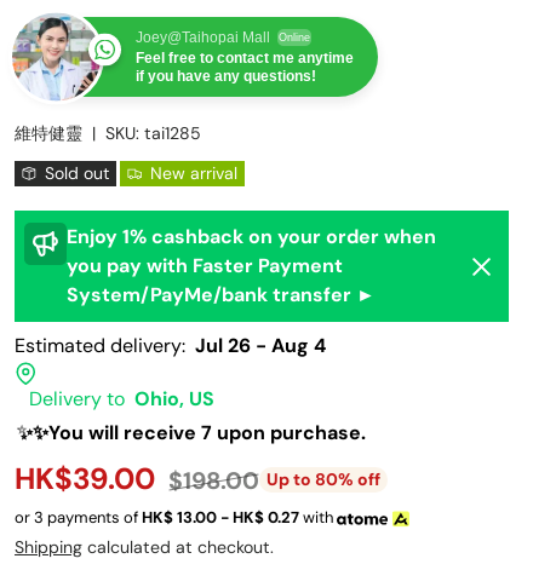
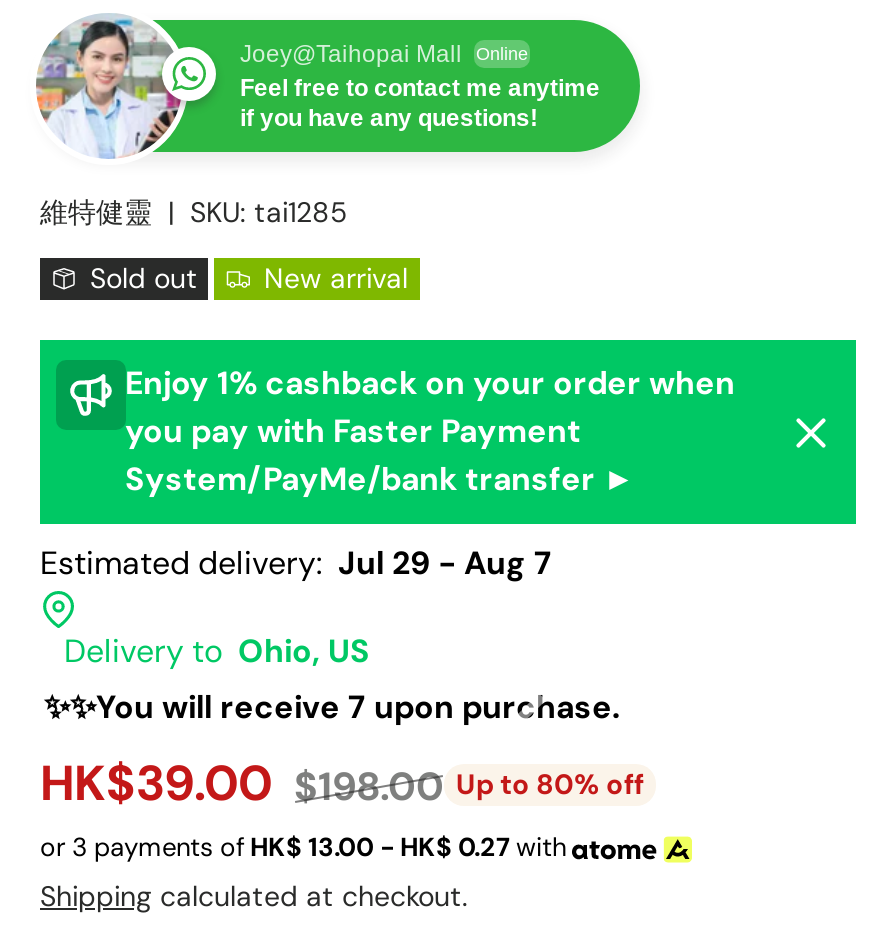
- Estimated delivery: Jul 26 - Aug 4
+ Estimated delivery: Jul 29 - Aug 7
